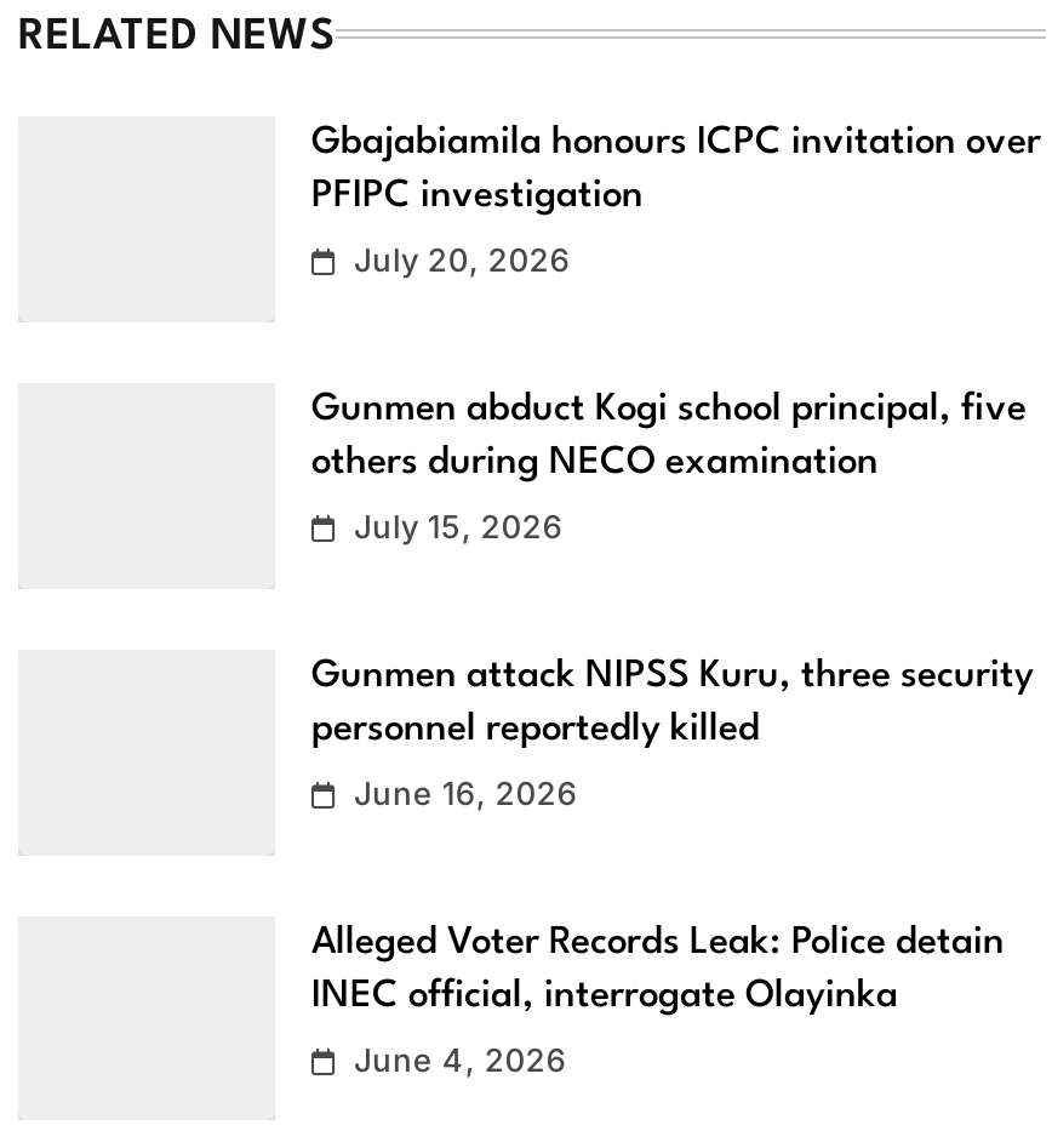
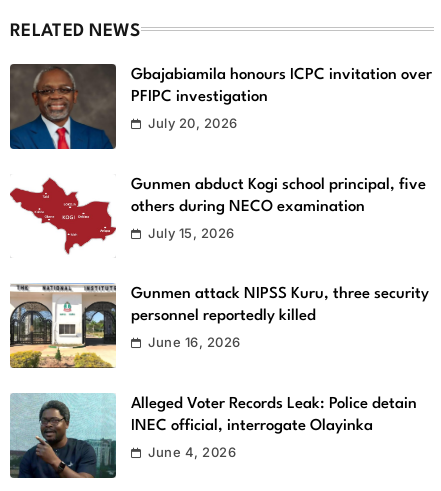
+ [image]

+ [image]

+ [image]

+ [image]
